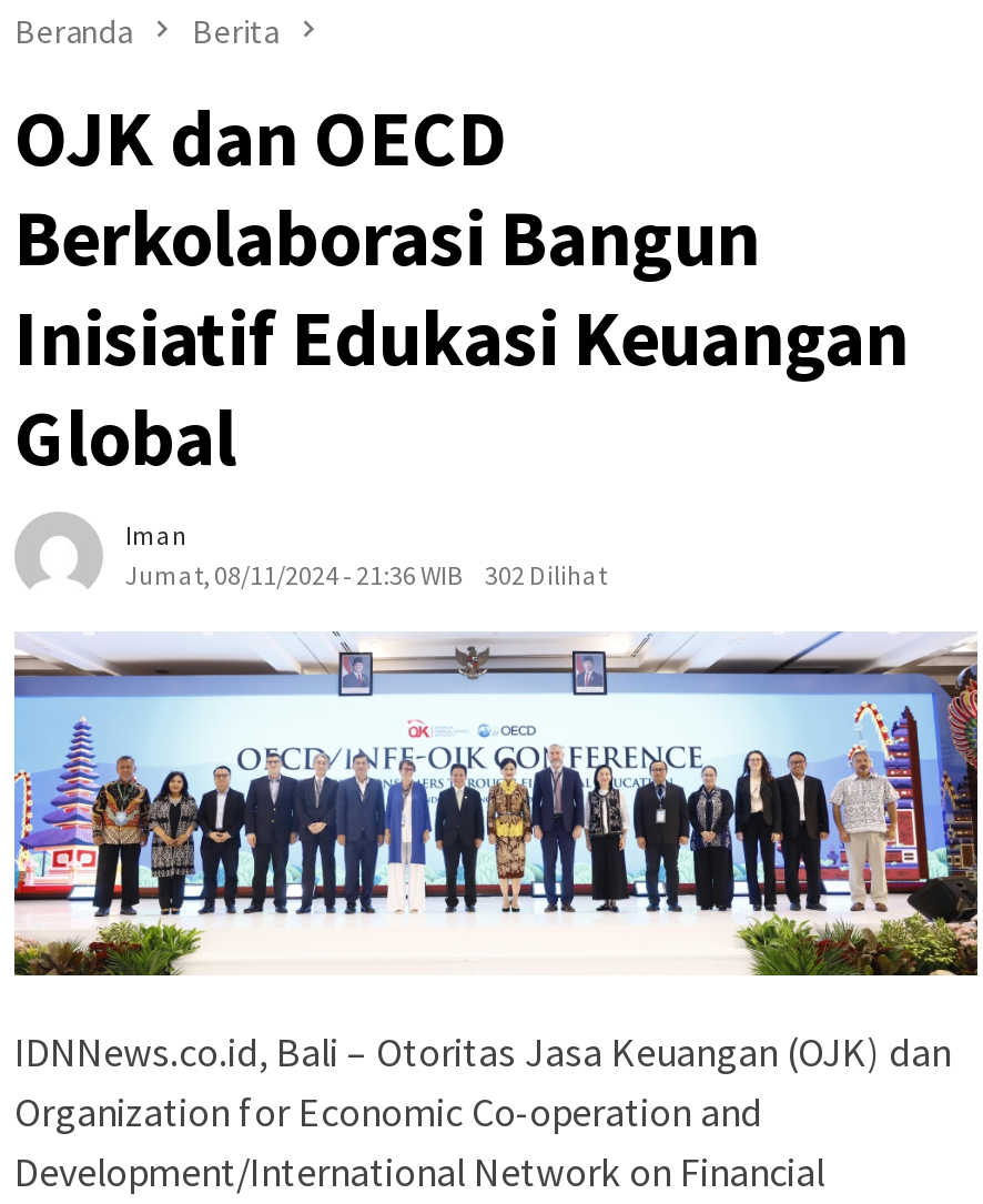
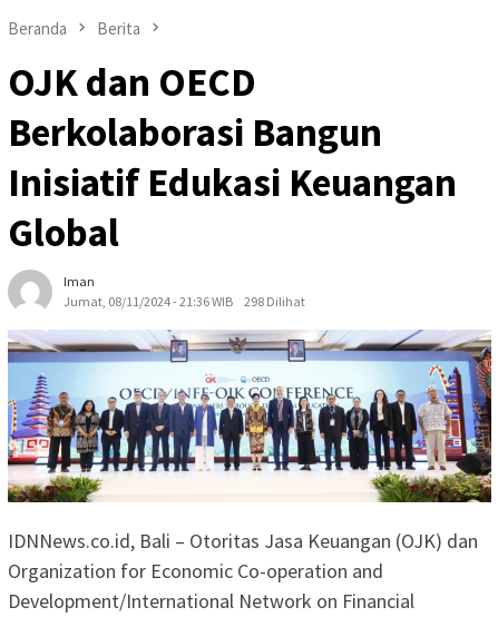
- Jumat, 08/11/2024 - 21:36 WIB 302 Dilihat
+ Jumat, 08/11/2024 - 21:36 WIB 298 Dilihat
